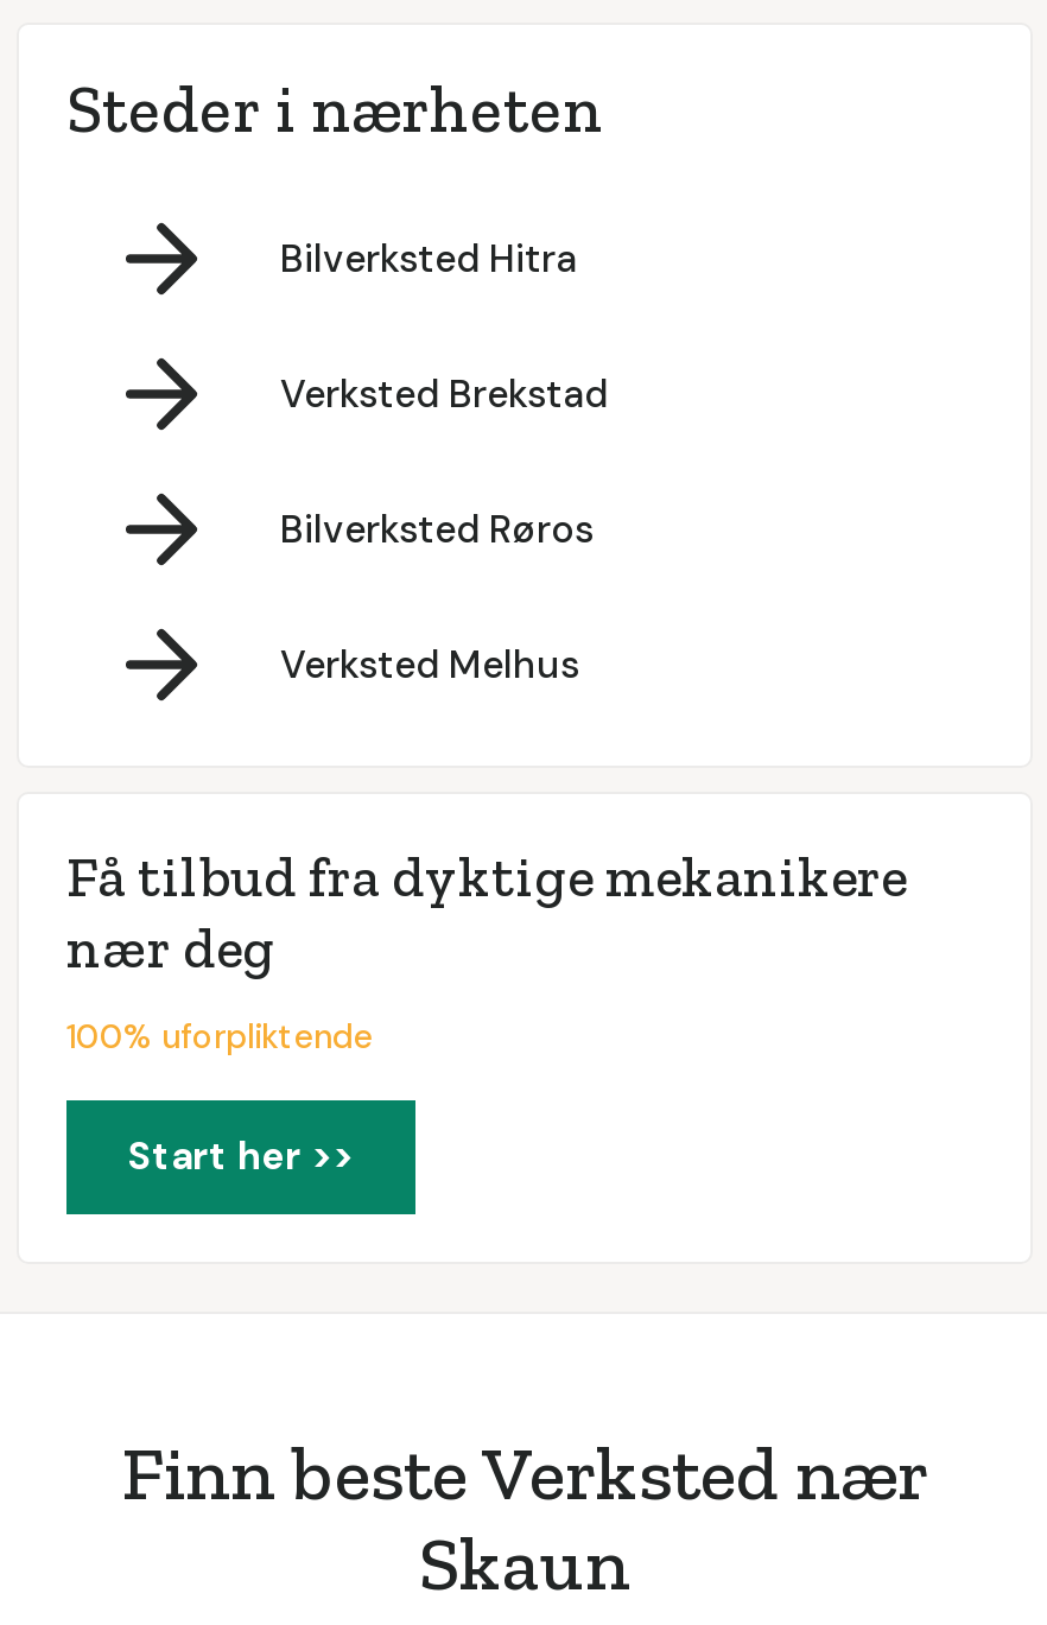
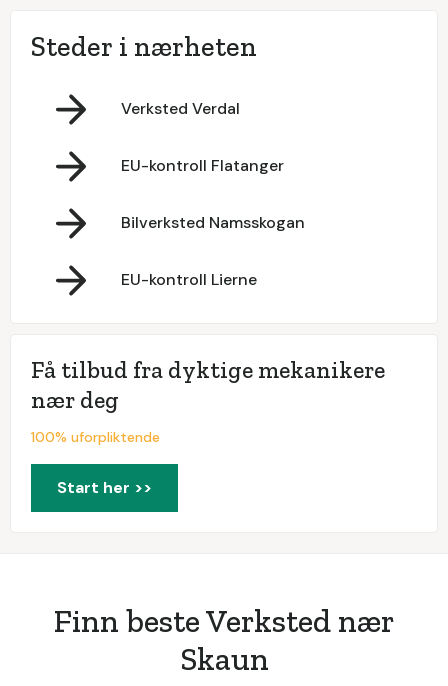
- Bilverksted Hitra
+ Verksted Verdal

- Verksted Brekstad
+ EU-kontroll Flatanger

- Bilverksted Røros
+ Bilverksted Namsskogan

- Verksted Melhus
+ EU-kontroll Lierne
